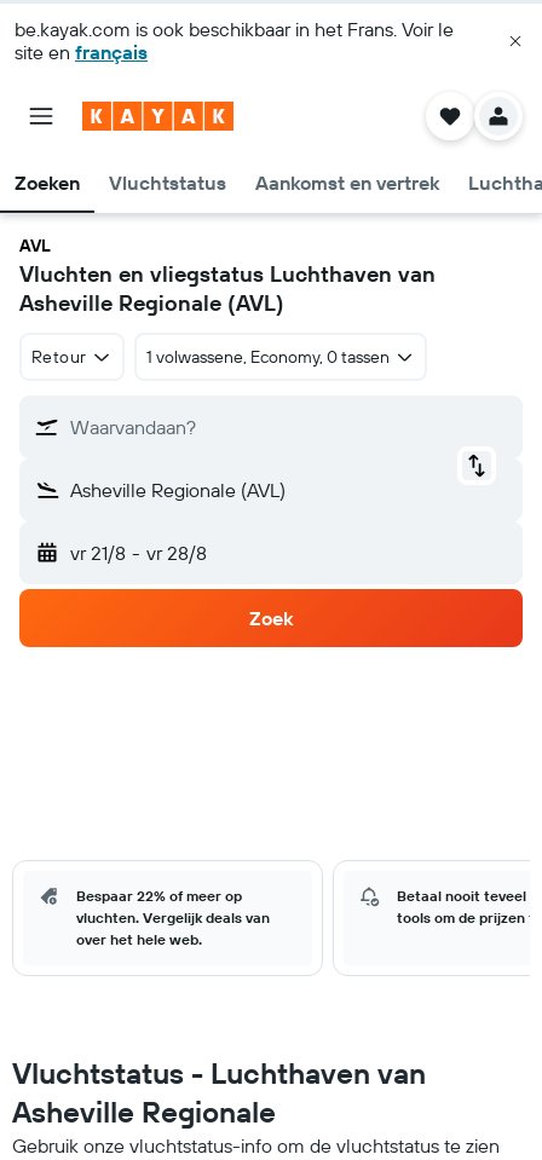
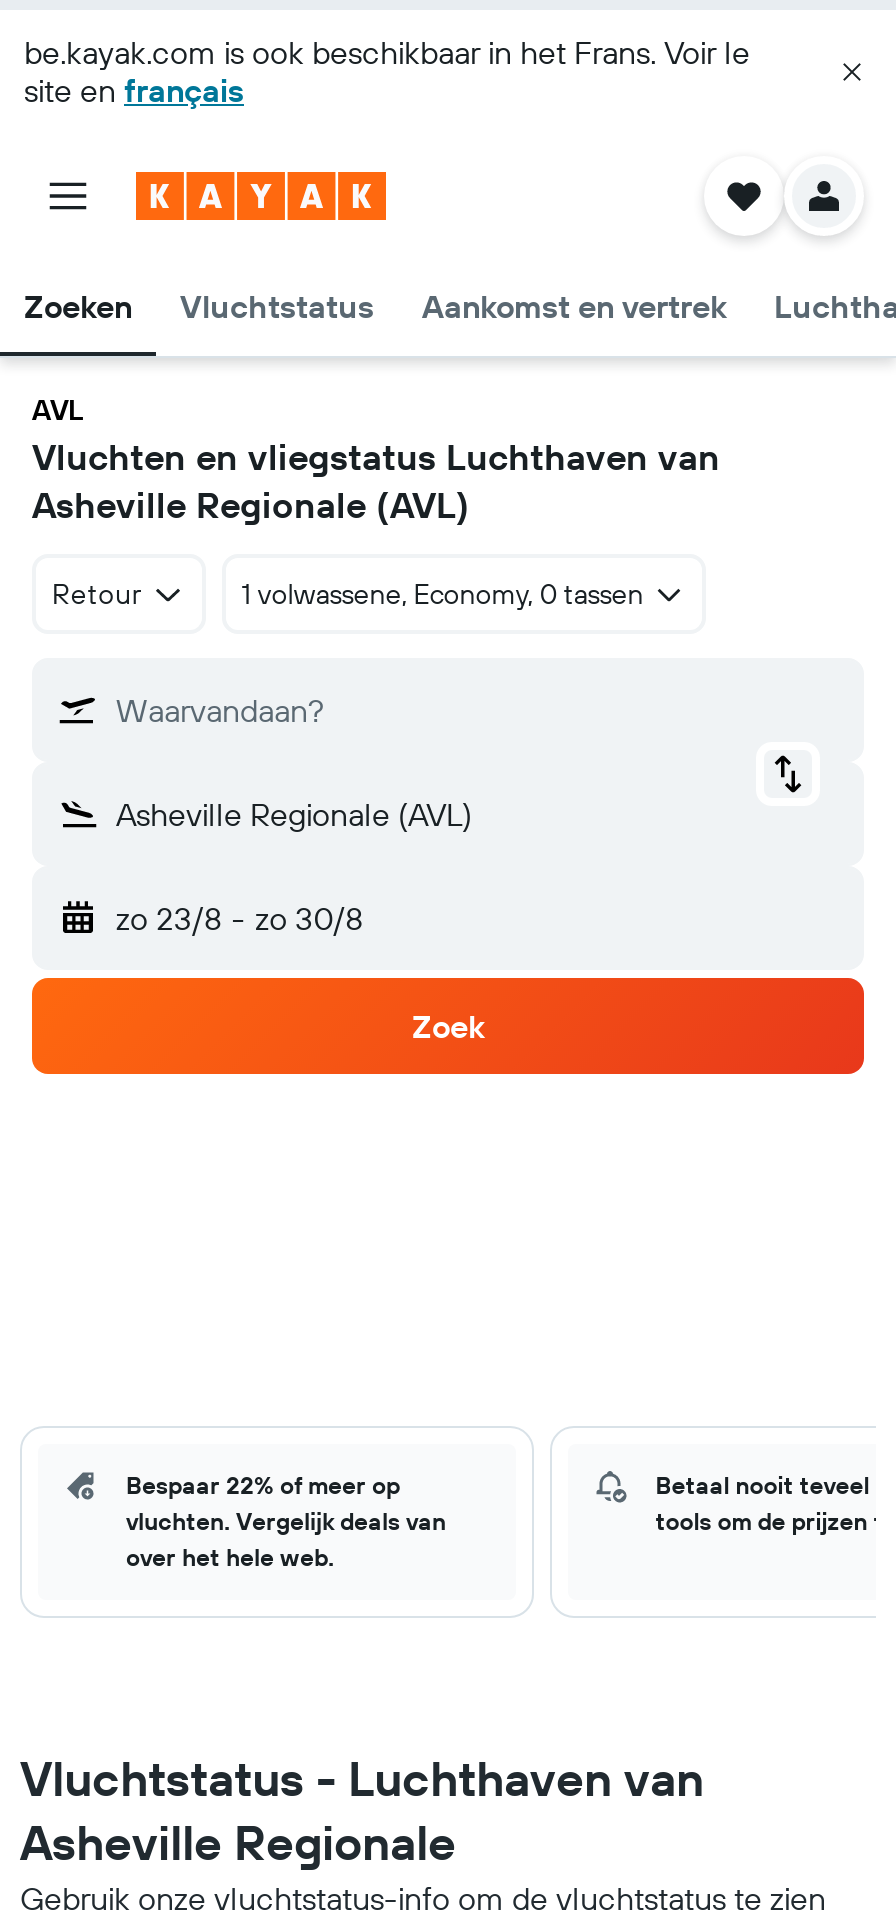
- vr 21/8 - vr 28/8
+ zo 23/8 - zo 30/8
